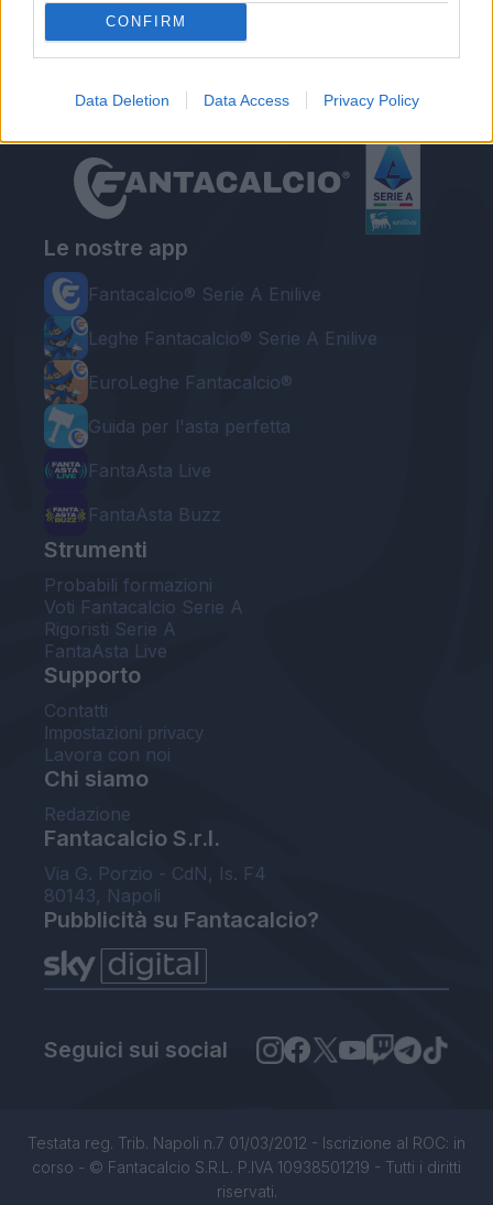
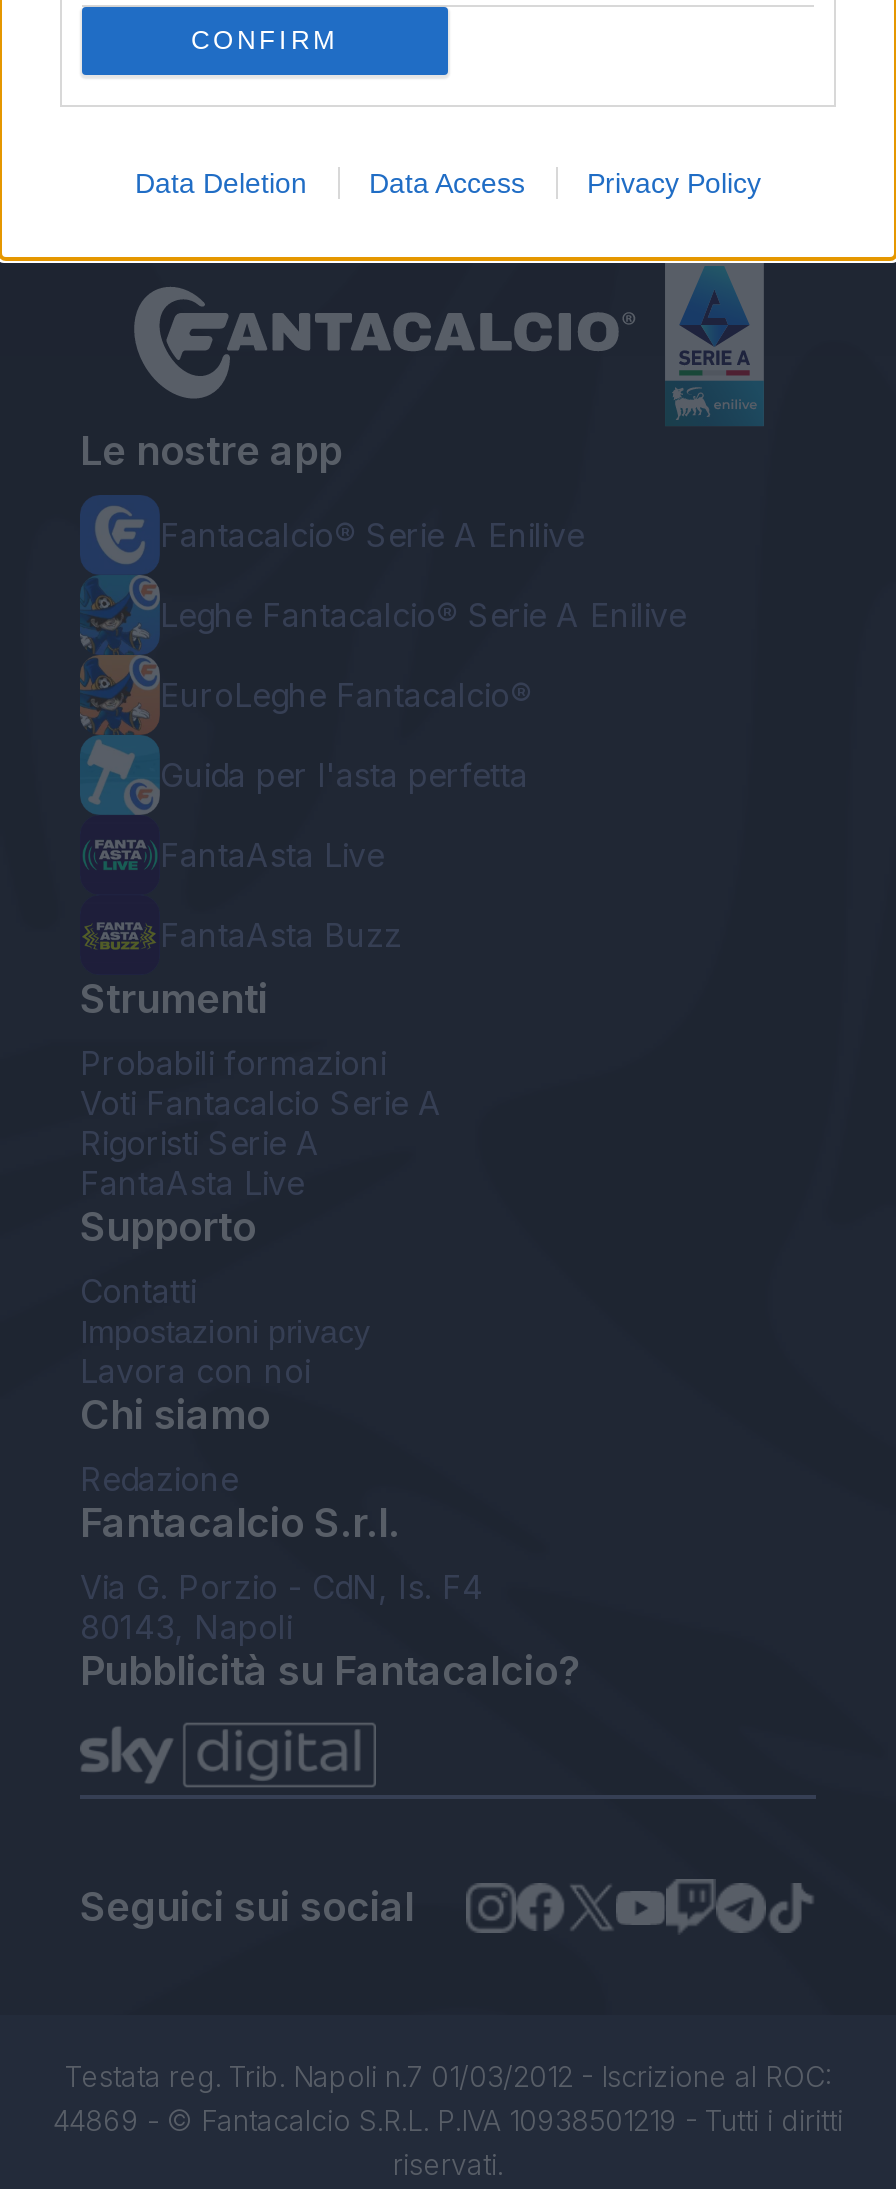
- Testata reg. Trib. Napoli n.7 01/03/2012 - Iscrizione al ROC: in
- corso - © Fantacalcio S.R.L. P.IVA 10938501219 - Tutti i diritti
+ Testata reg. Trib. Napoli n.7 01/03/2012 - Iscrizione al ROC:
+ 44869 - © Fantacalcio S.R.L. P.IVA 10938501219 - Tutti i diritti
